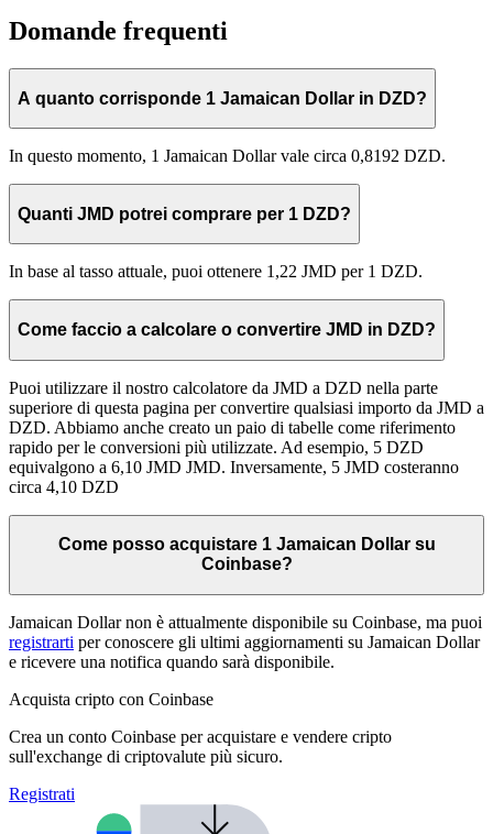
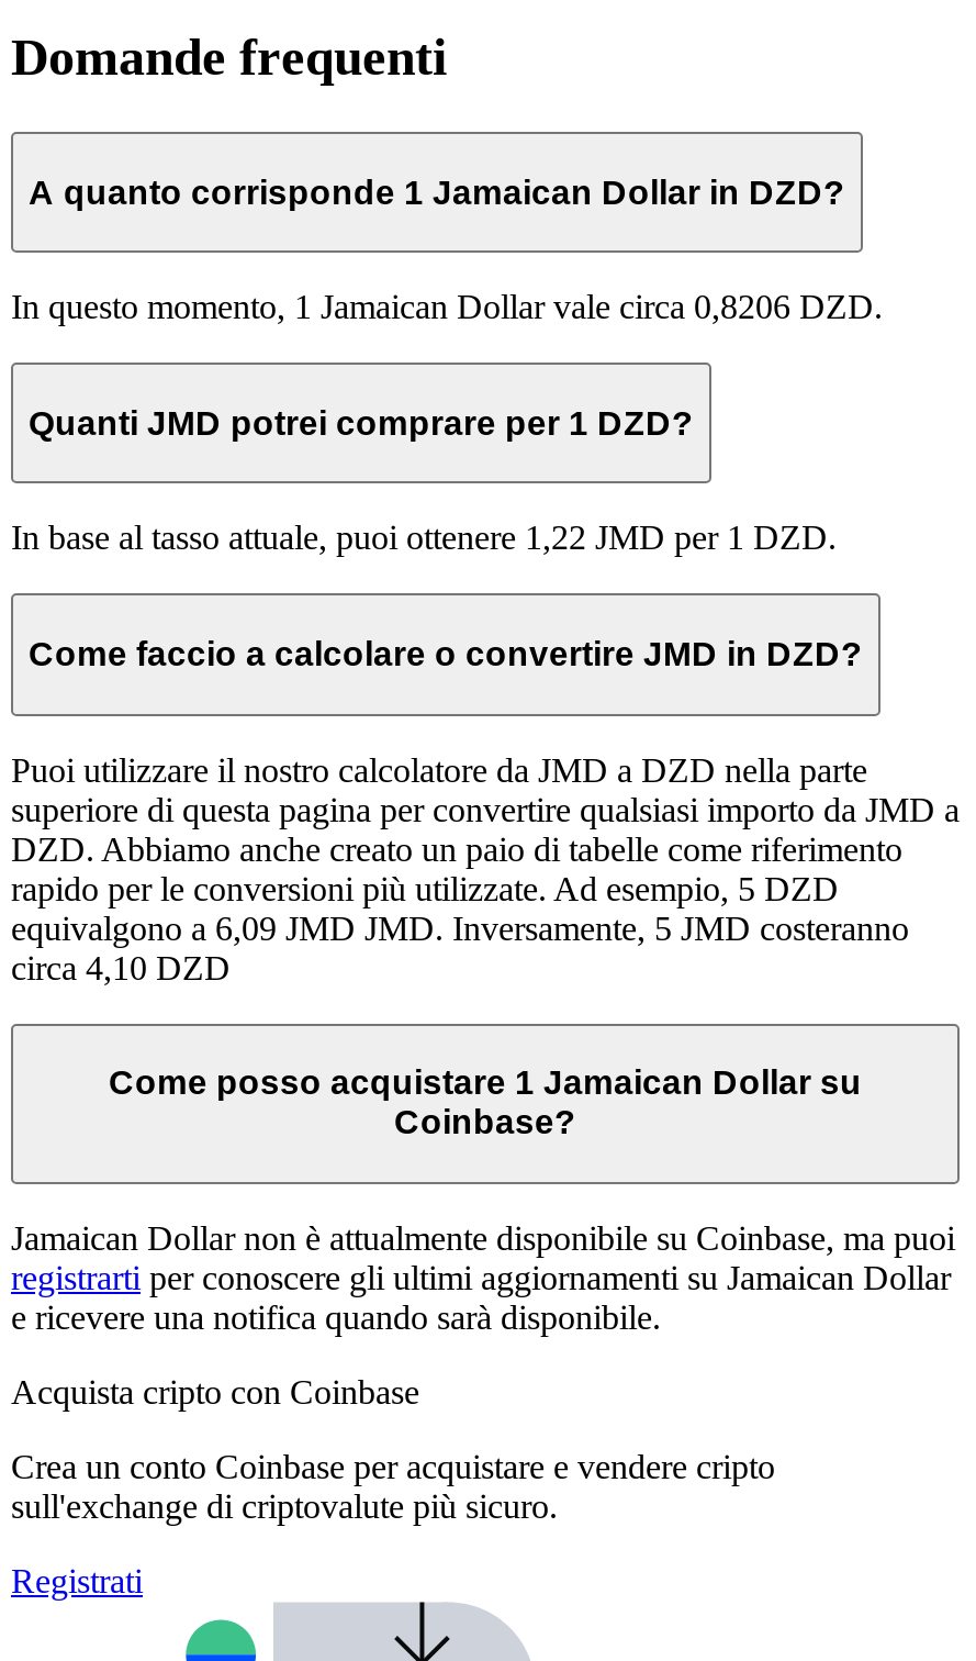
- In questo momento, 1 Jamaican Dollar vale circa 0,8192 DZD.
+ In questo momento, 1 Jamaican Dollar vale circa 0,8206 DZD.

- equivalgono a 6,10 JMD JMD. Inversamente, 5 JMD costeranno
+ equivalgono a 6,09 JMD JMD. Inversamente, 5 JMD costeranno
